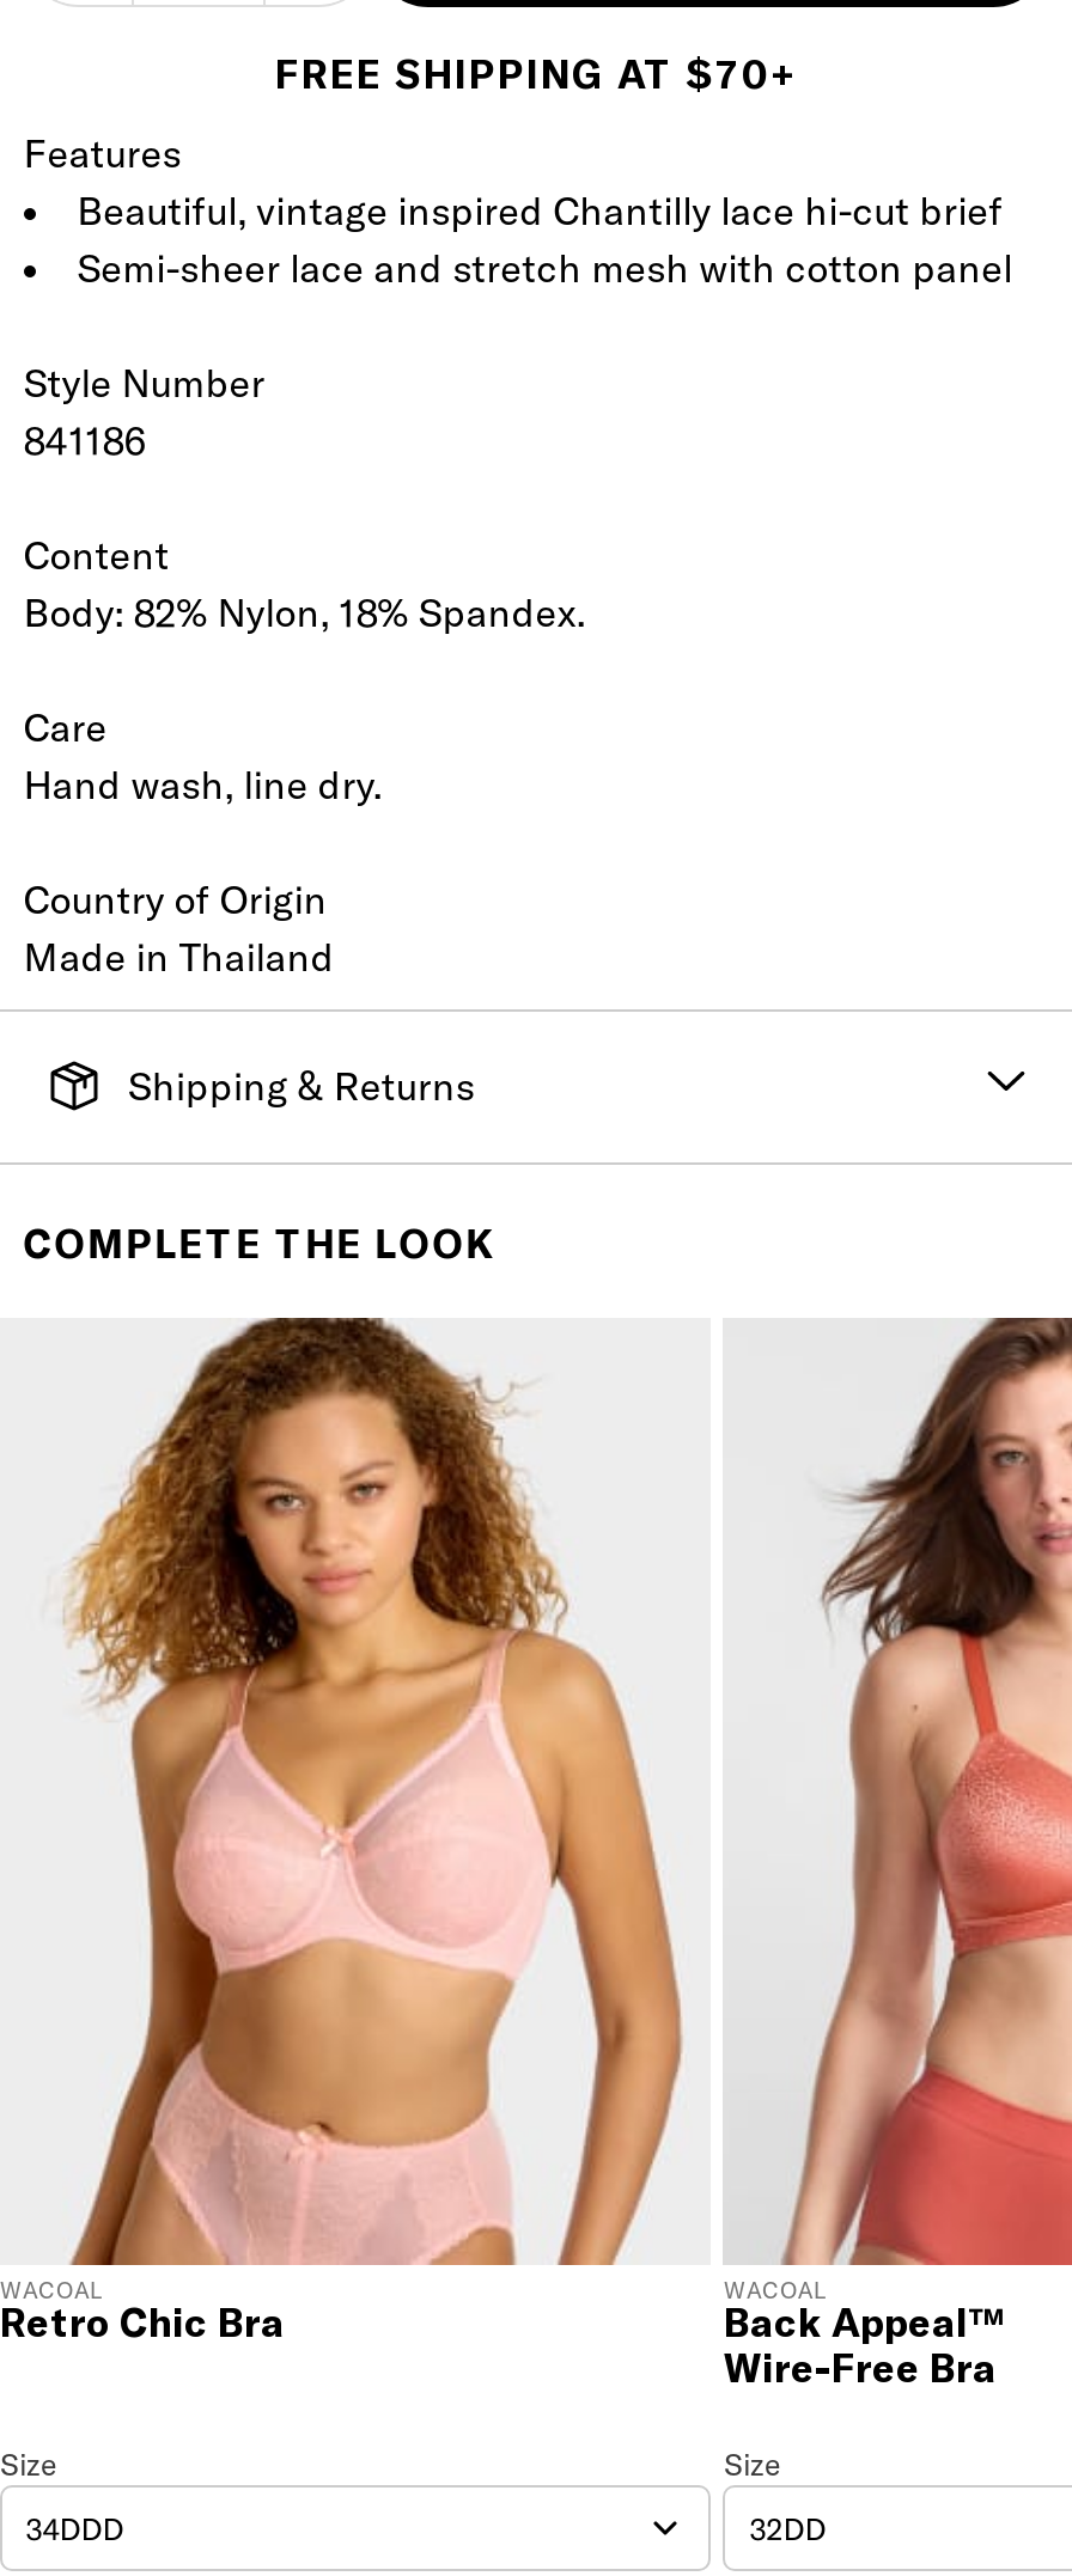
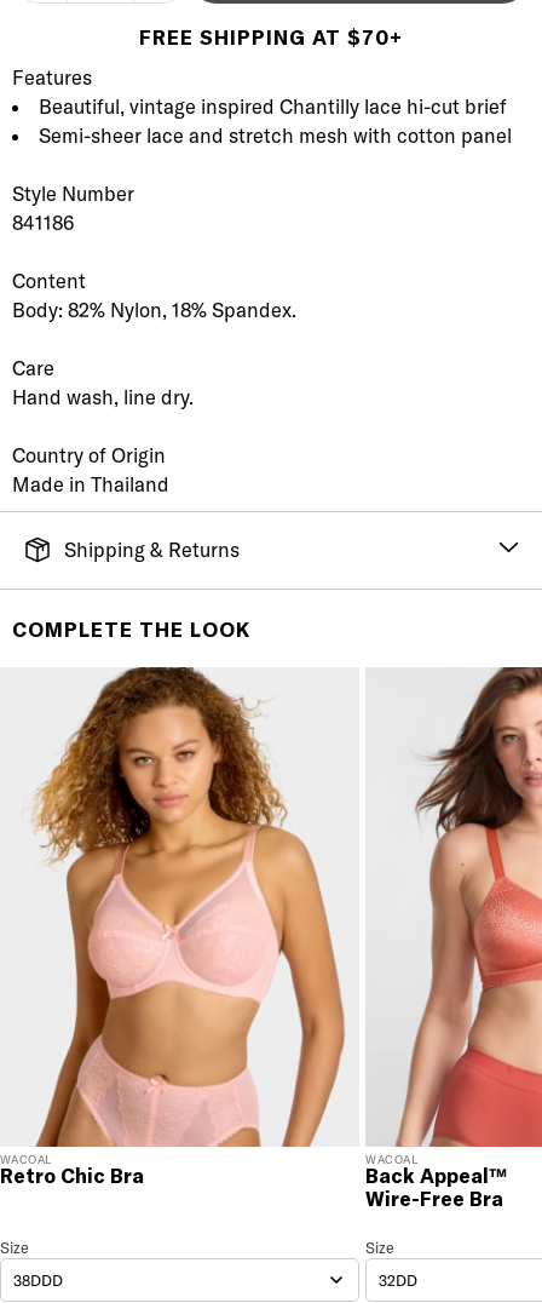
- 34DDD
+ 38DDD
